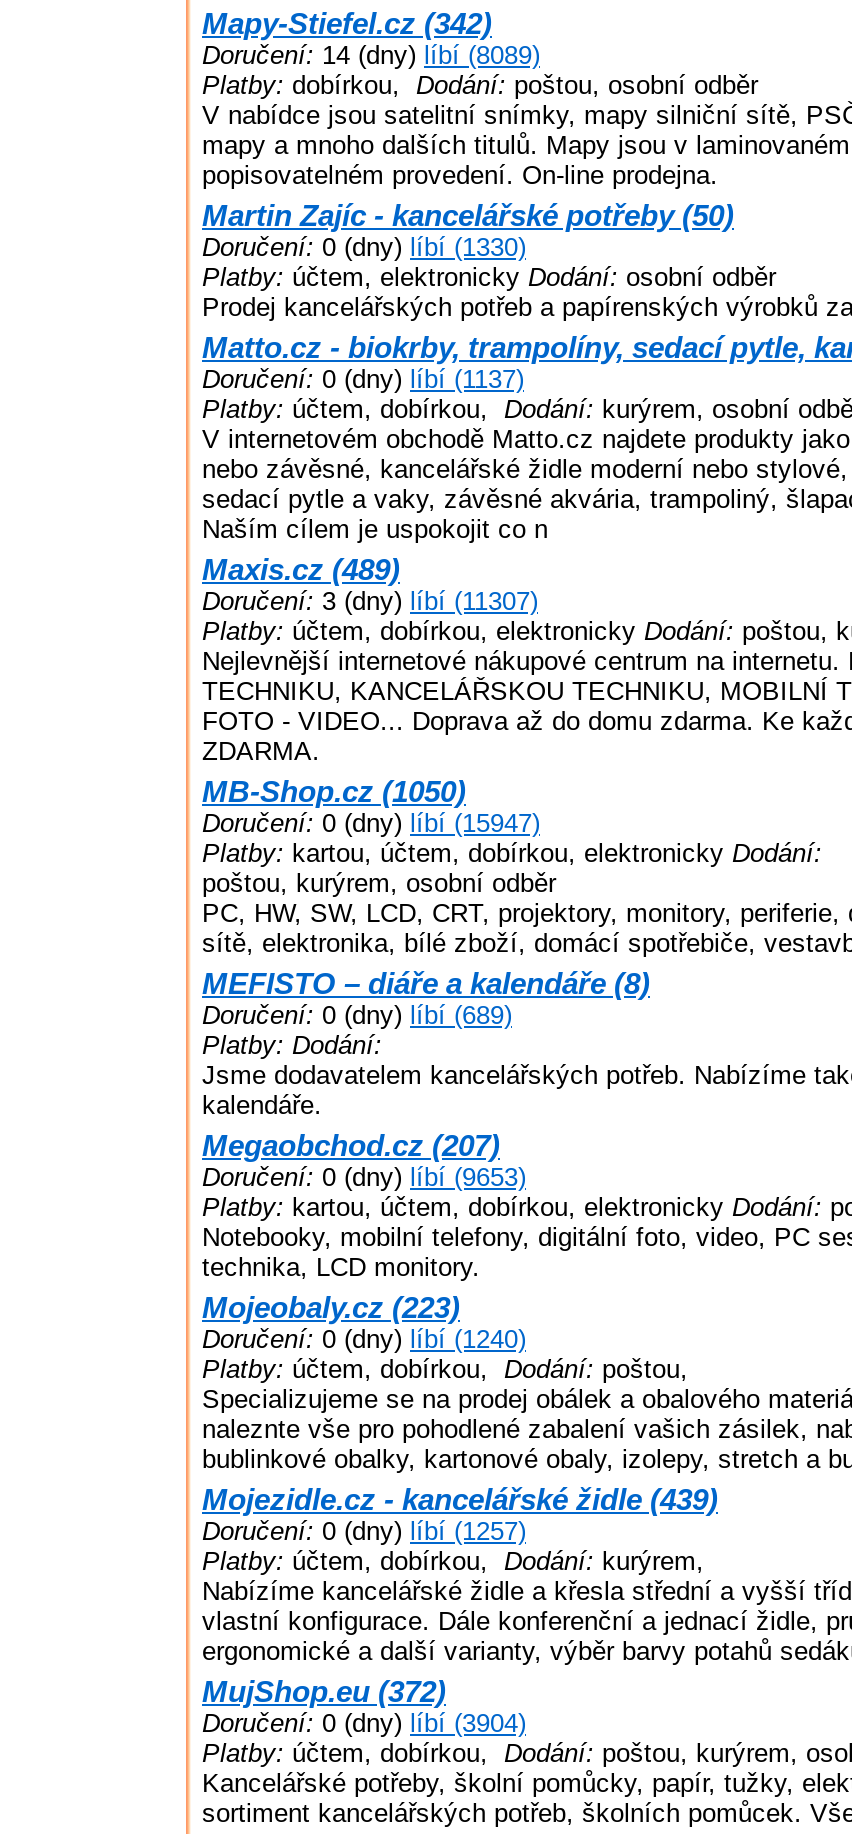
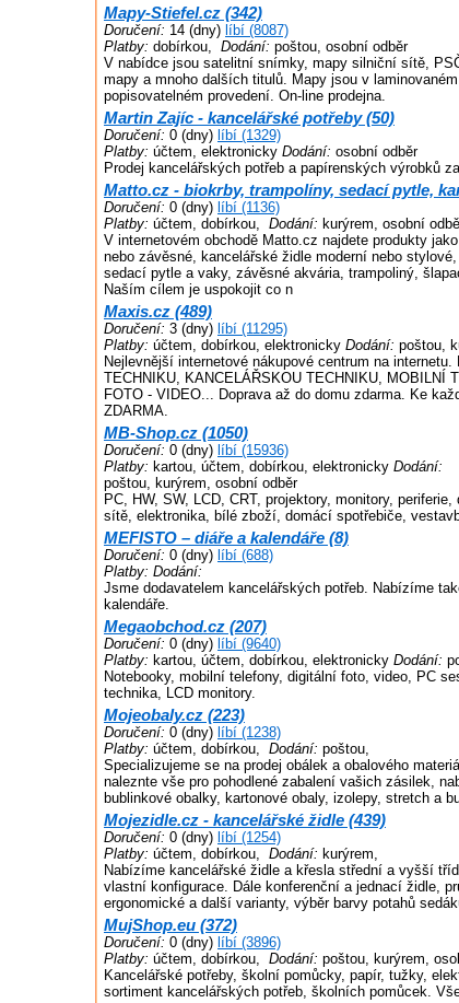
- Doručení: 14 (dny) líbí (8089)
+ Doručení: 14 (dny) líbí (8087)

- Doručení: 0 (dny) líbí (1330)
+ Doručení: 0 (dny) líbí (1329)

- Doručení: 0 (dny) líbí (1137)
+ Doručení: 0 (dny) líbí (1136)

- Doručení: 3 (dny) líbí (11307)
+ Doručení: 3 (dny) líbí (11295)

- Doručení:0 (dny) líbí (15947)
+ Doručení:0 (dny) líbí (15936)

- Doručení: 0 (dny) líbí (689)
+ Doručení: 0 (dny) líbí (688)

- Doručení: 0 (dny) líbí (9653)
+ Doručení: 0 (dny) líbí (9640)

- Doručení: 0 (dny) líbí (1240)
+ Doručení: 0 (dny) líbí (1238)

- Doručení: 0 (dny) líbí (1257)
+ Doručení: 0 (dny) líbí (1254)

- Doručení: 0 (dny) líbí (3904)
+ Doručení: 0 (dny) líbí (3896)
